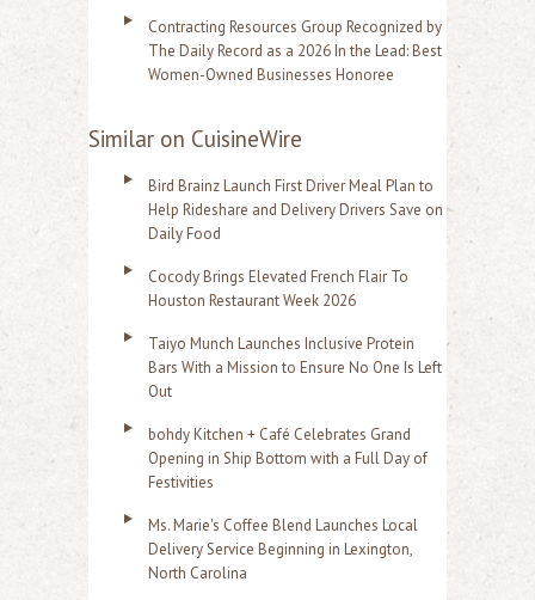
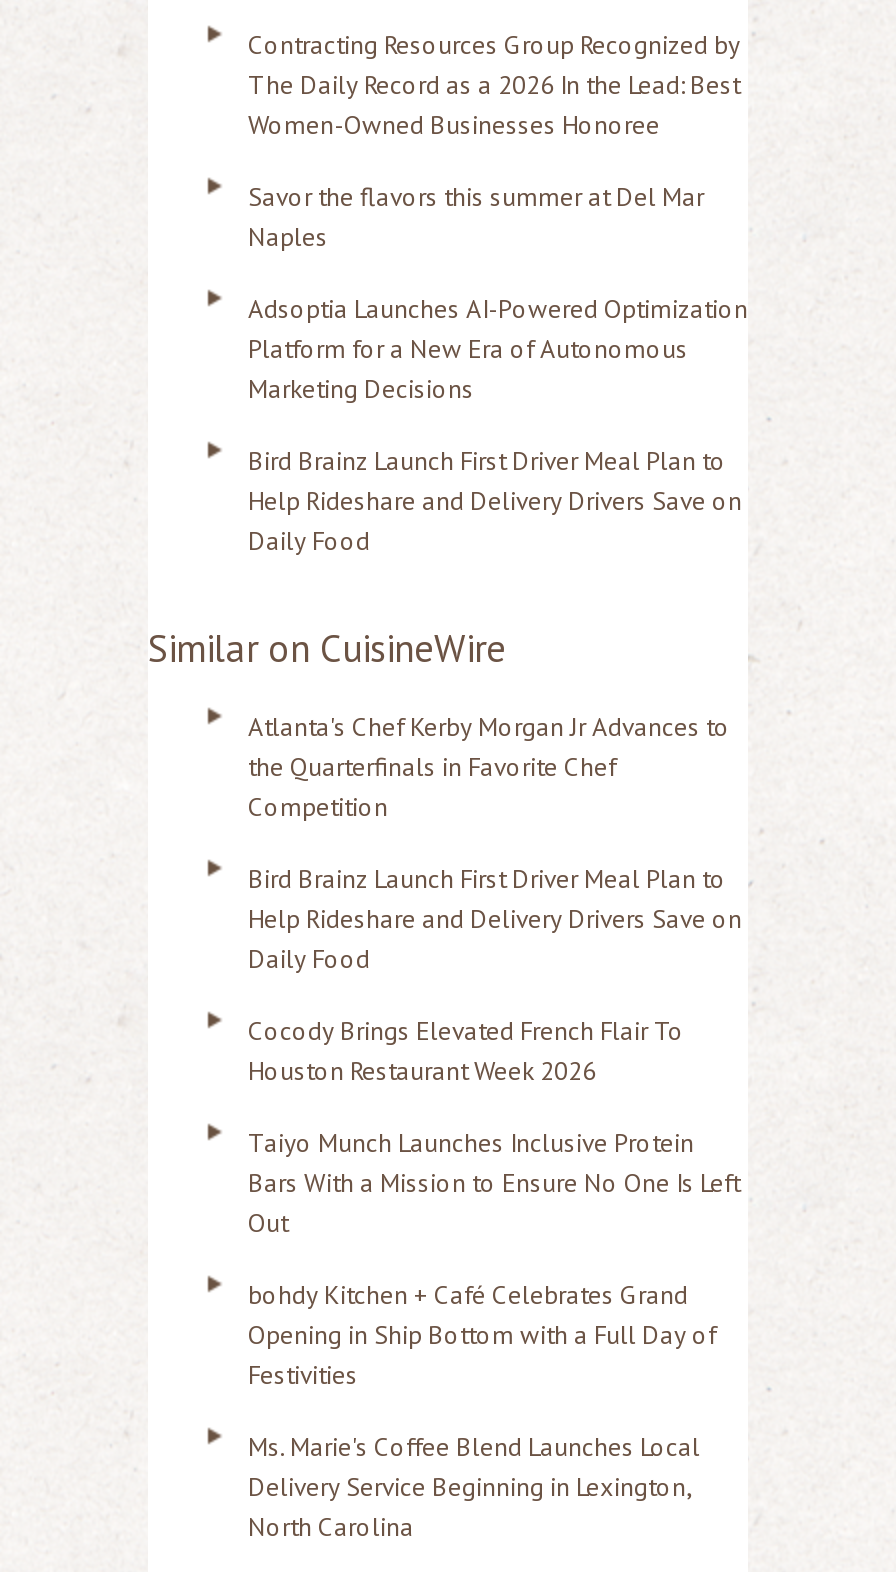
+ Savor the flavors this summer at Del Mar
+ Naples
+ Adsoptia Launches AI-Powered Optimization
+ Platform for a New Era of Autonomous
+ Marketing Decisions
+ Bird Brainz Launch First Driver Meal Plan to
+ Help Rideshare and Delivery Drivers Save on
+ Daily Food

+ Atlanta's Chef Kerby Morgan Jr Advances to
+ the Quarterfinals in Favorite Chef
+ Competition
